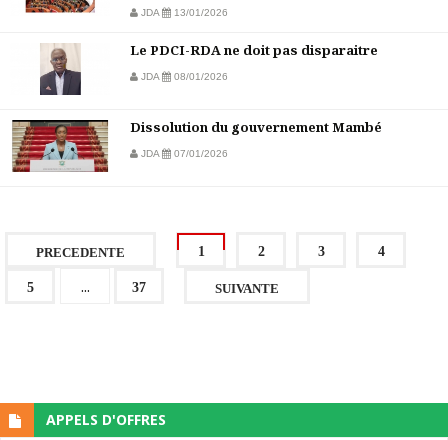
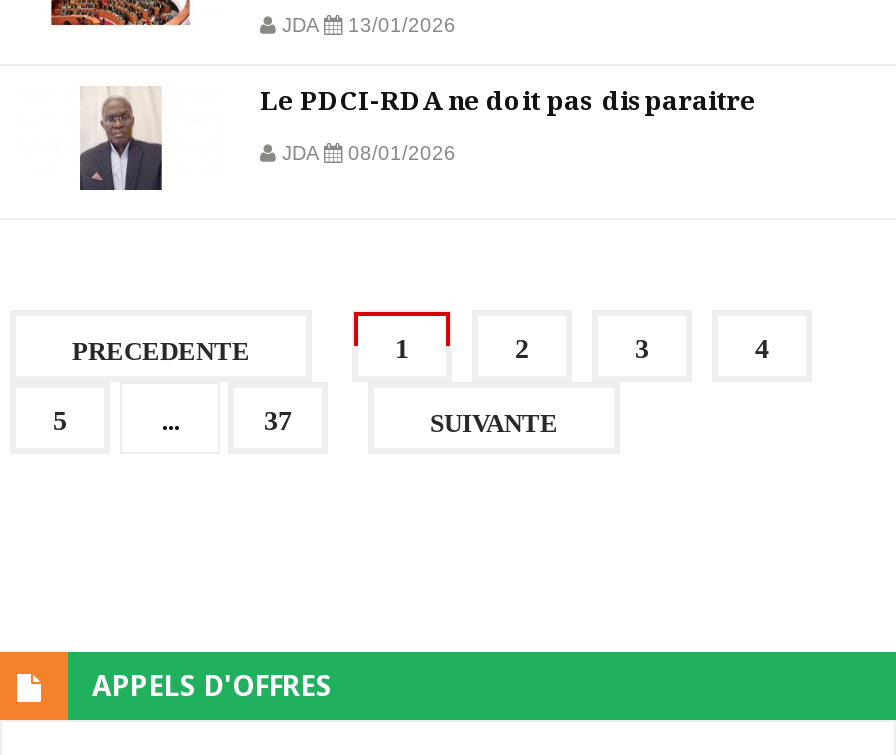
- [image]
- Dissolution du gouvernement Mambé
- JDA
- 07/01/2026
